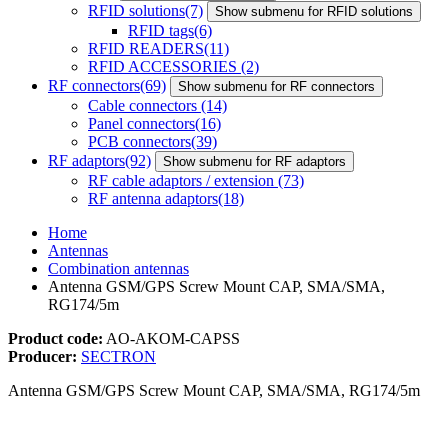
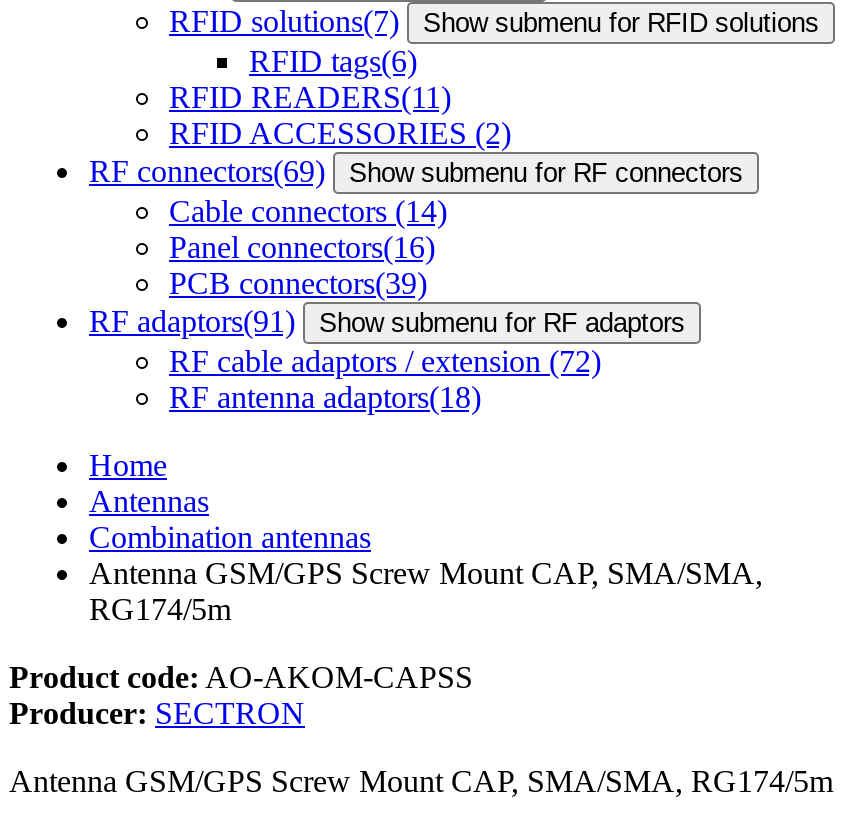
- RF adaptors(92) Show submenu for RF adaptors
+ RF adaptors(91) Show submenu for RF adaptors

- RF cable adaptors / extension(73)
+ RF cable adaptors / extension(72)
